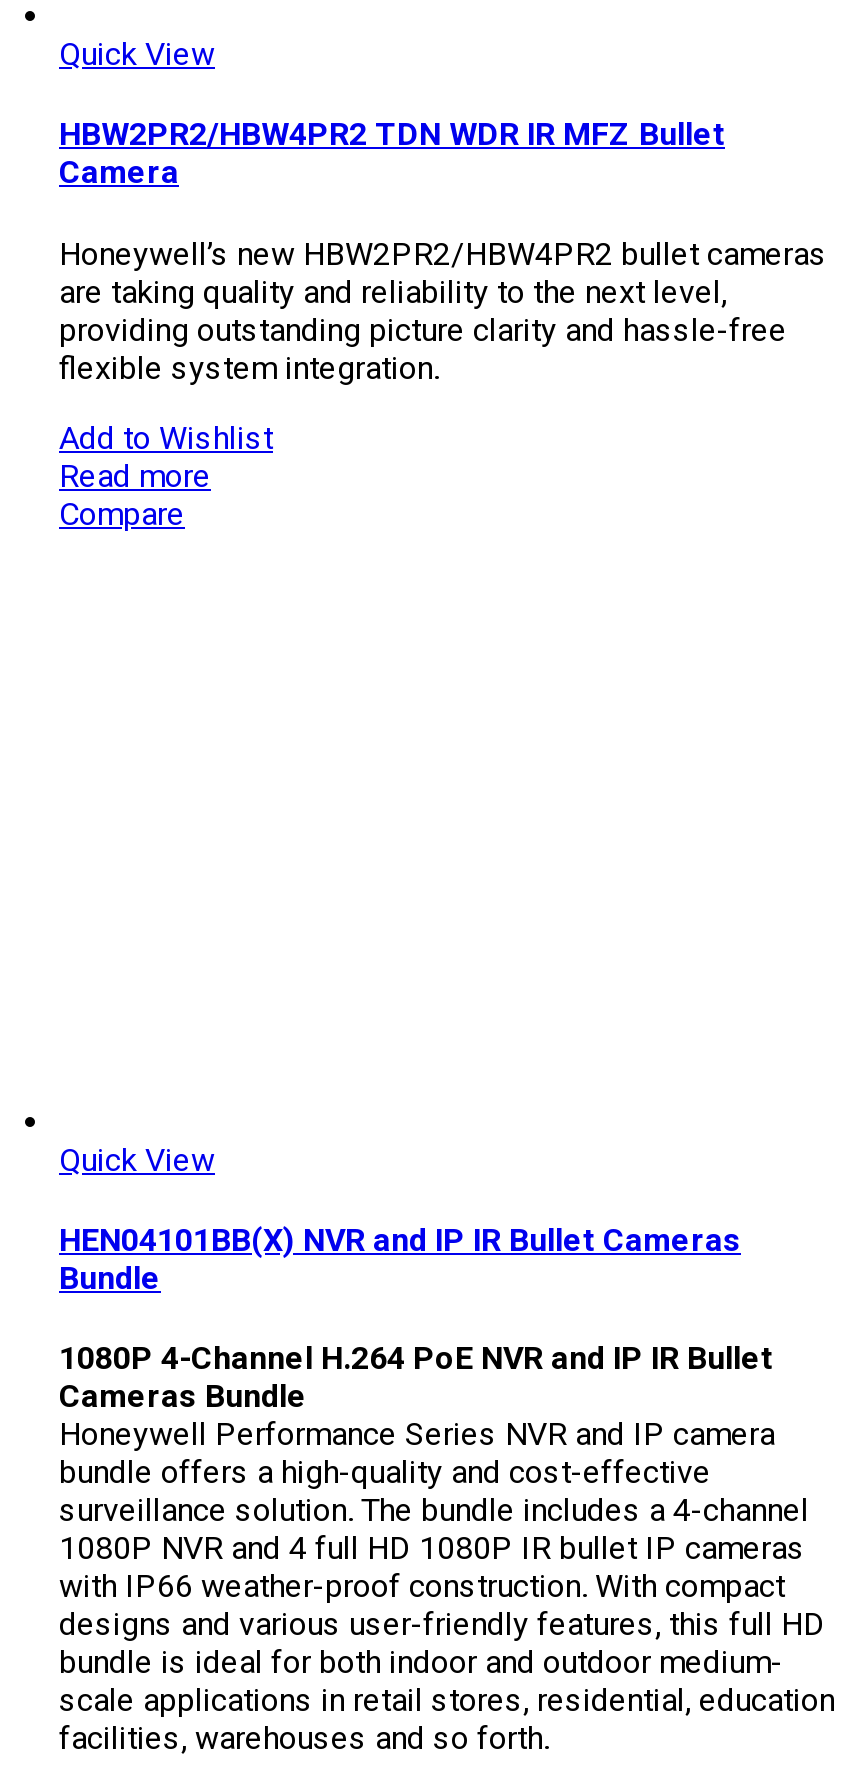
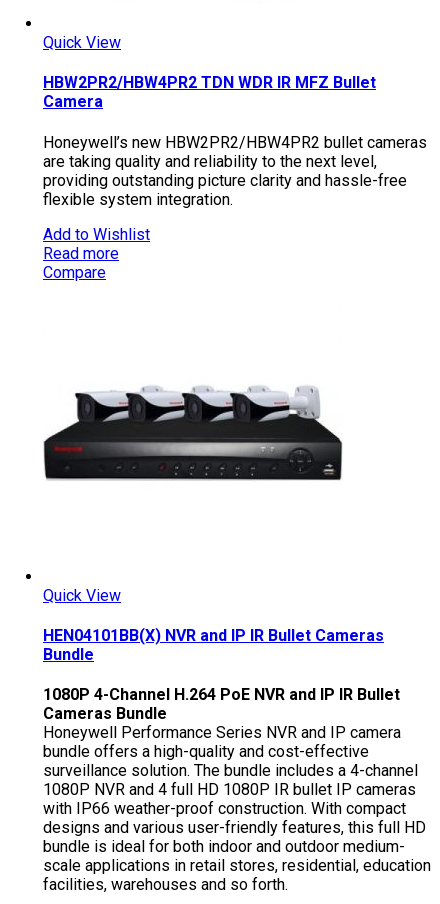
+ [image]
